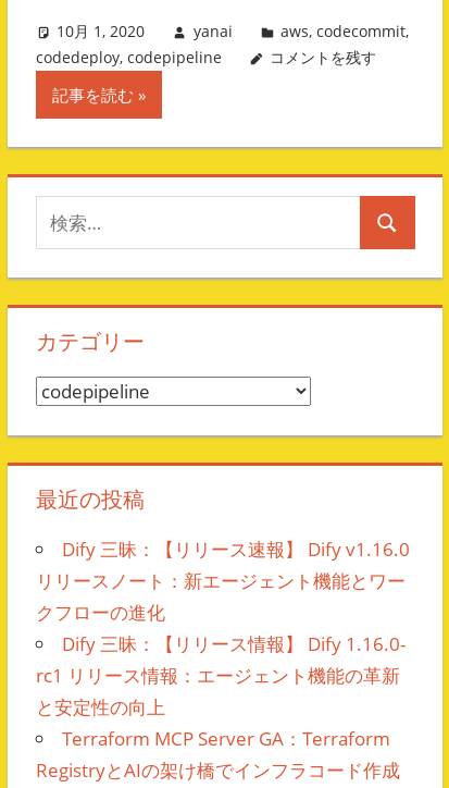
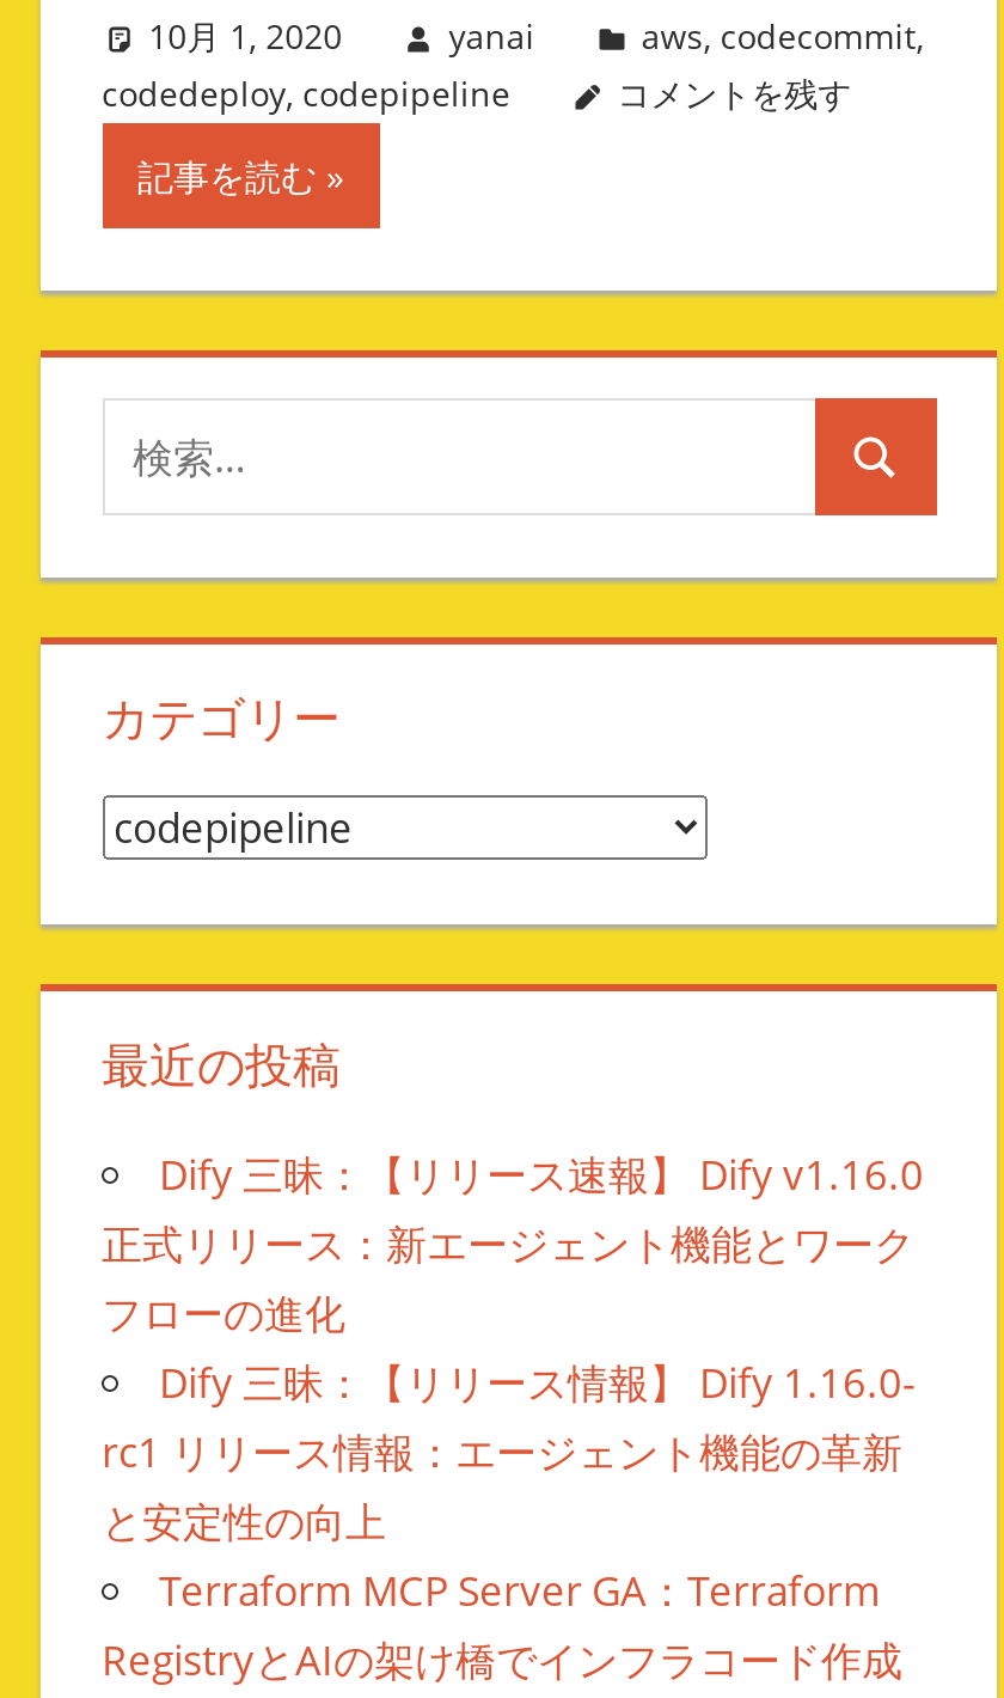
- リリースノート：新エージェント機能とワー
- クフローの進化
+ 正式リリース：新エージェント機能とワーク
+ フローの進化
